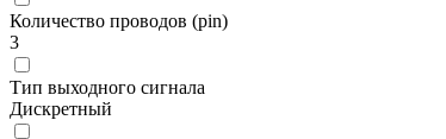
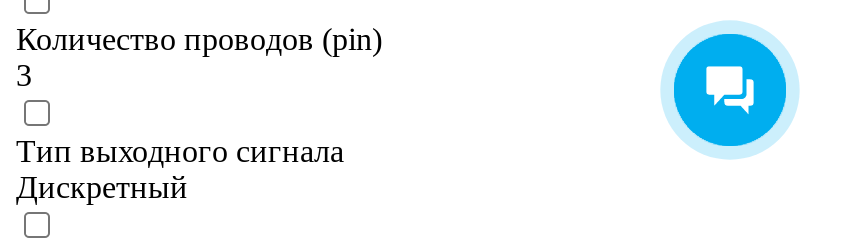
+ [image]
